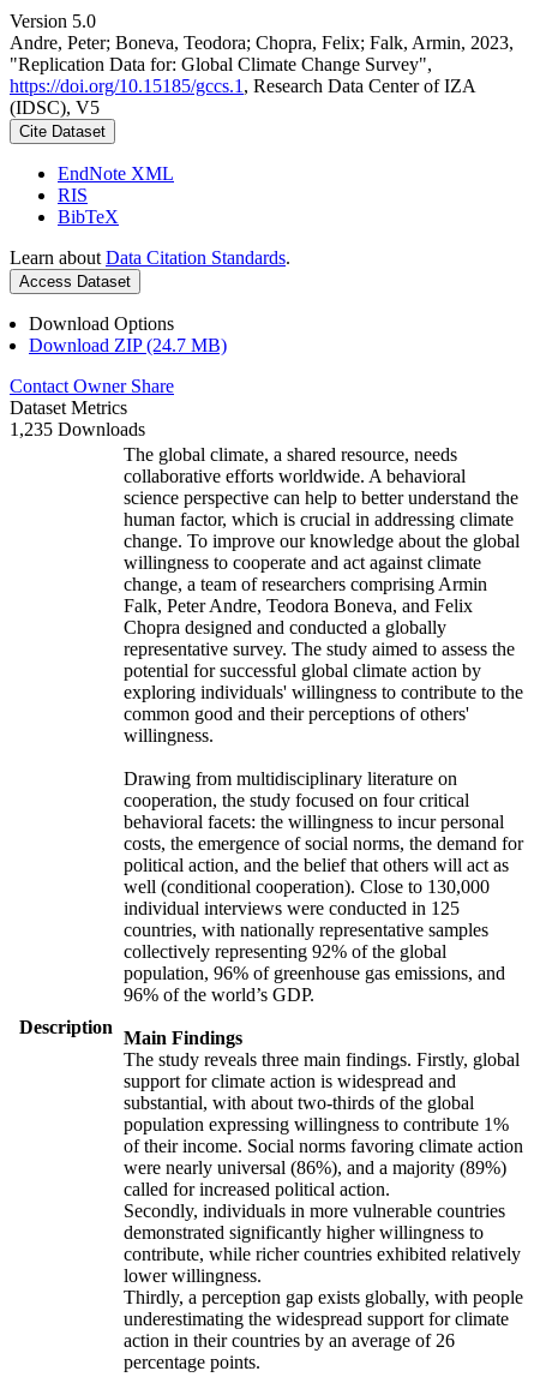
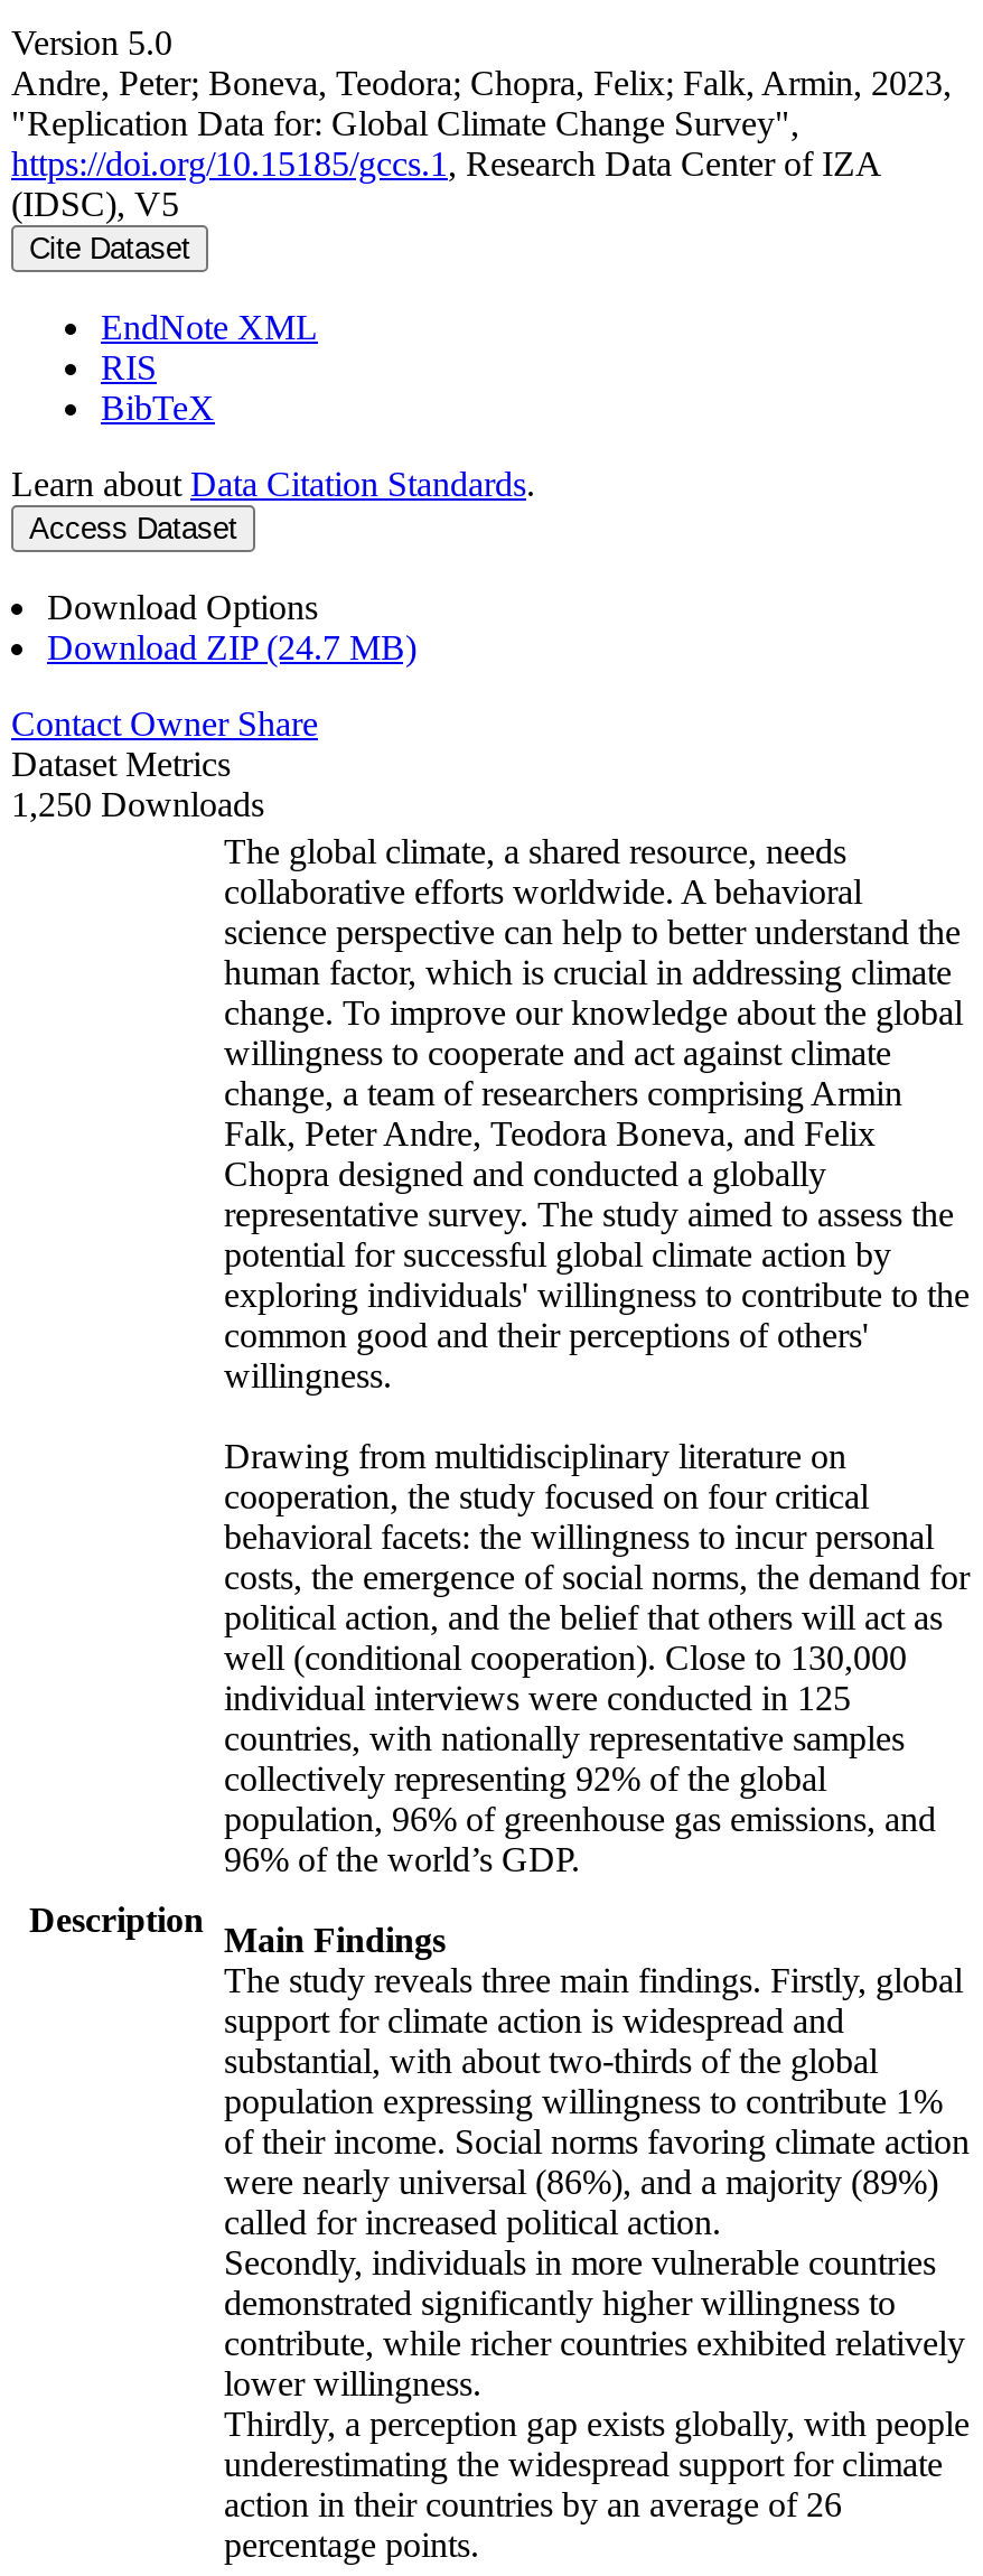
- 1,235 Downloads
+ 1,250 Downloads
